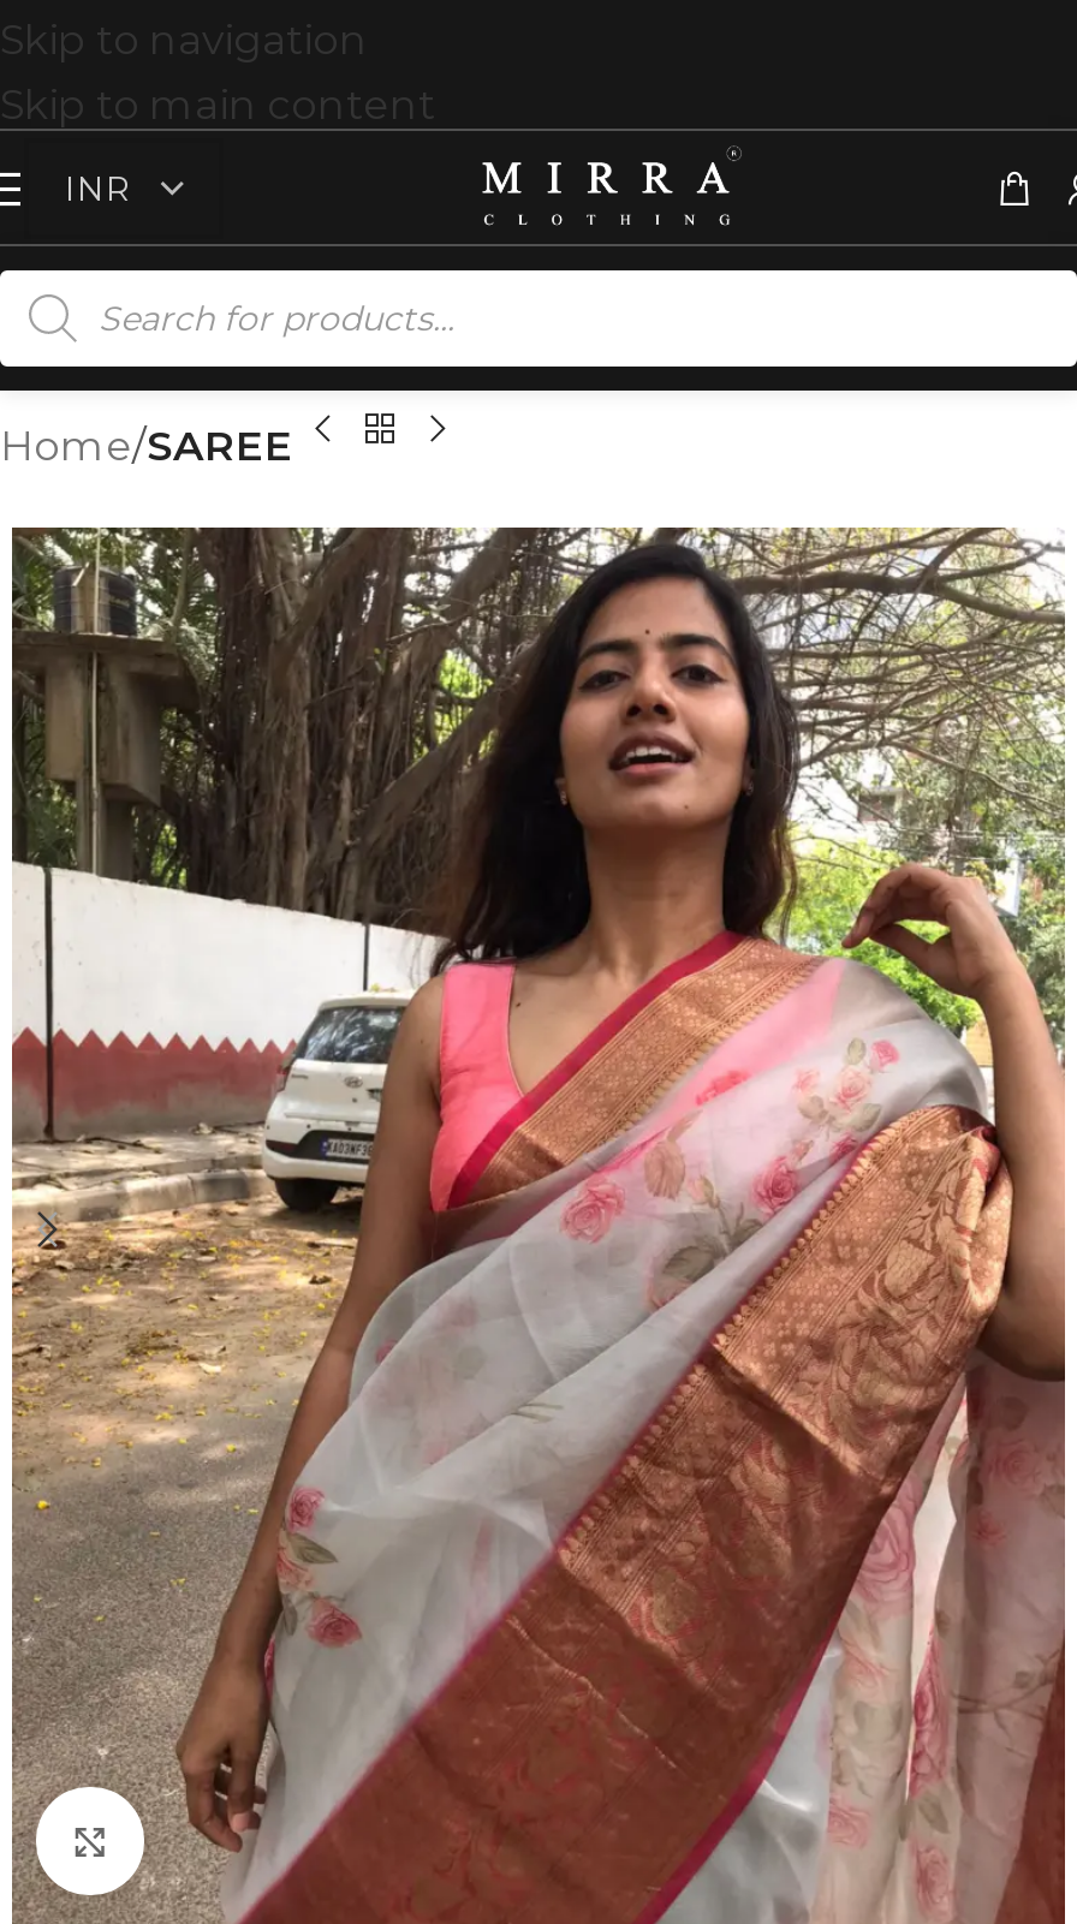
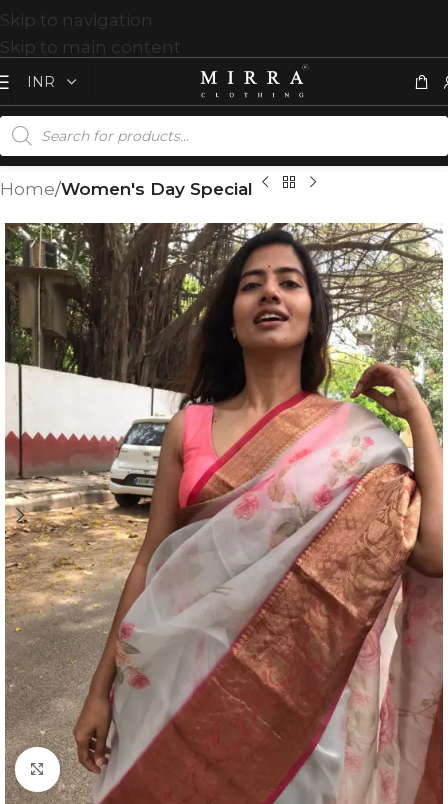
- Home SAREE
+ Home Women's Day Special
